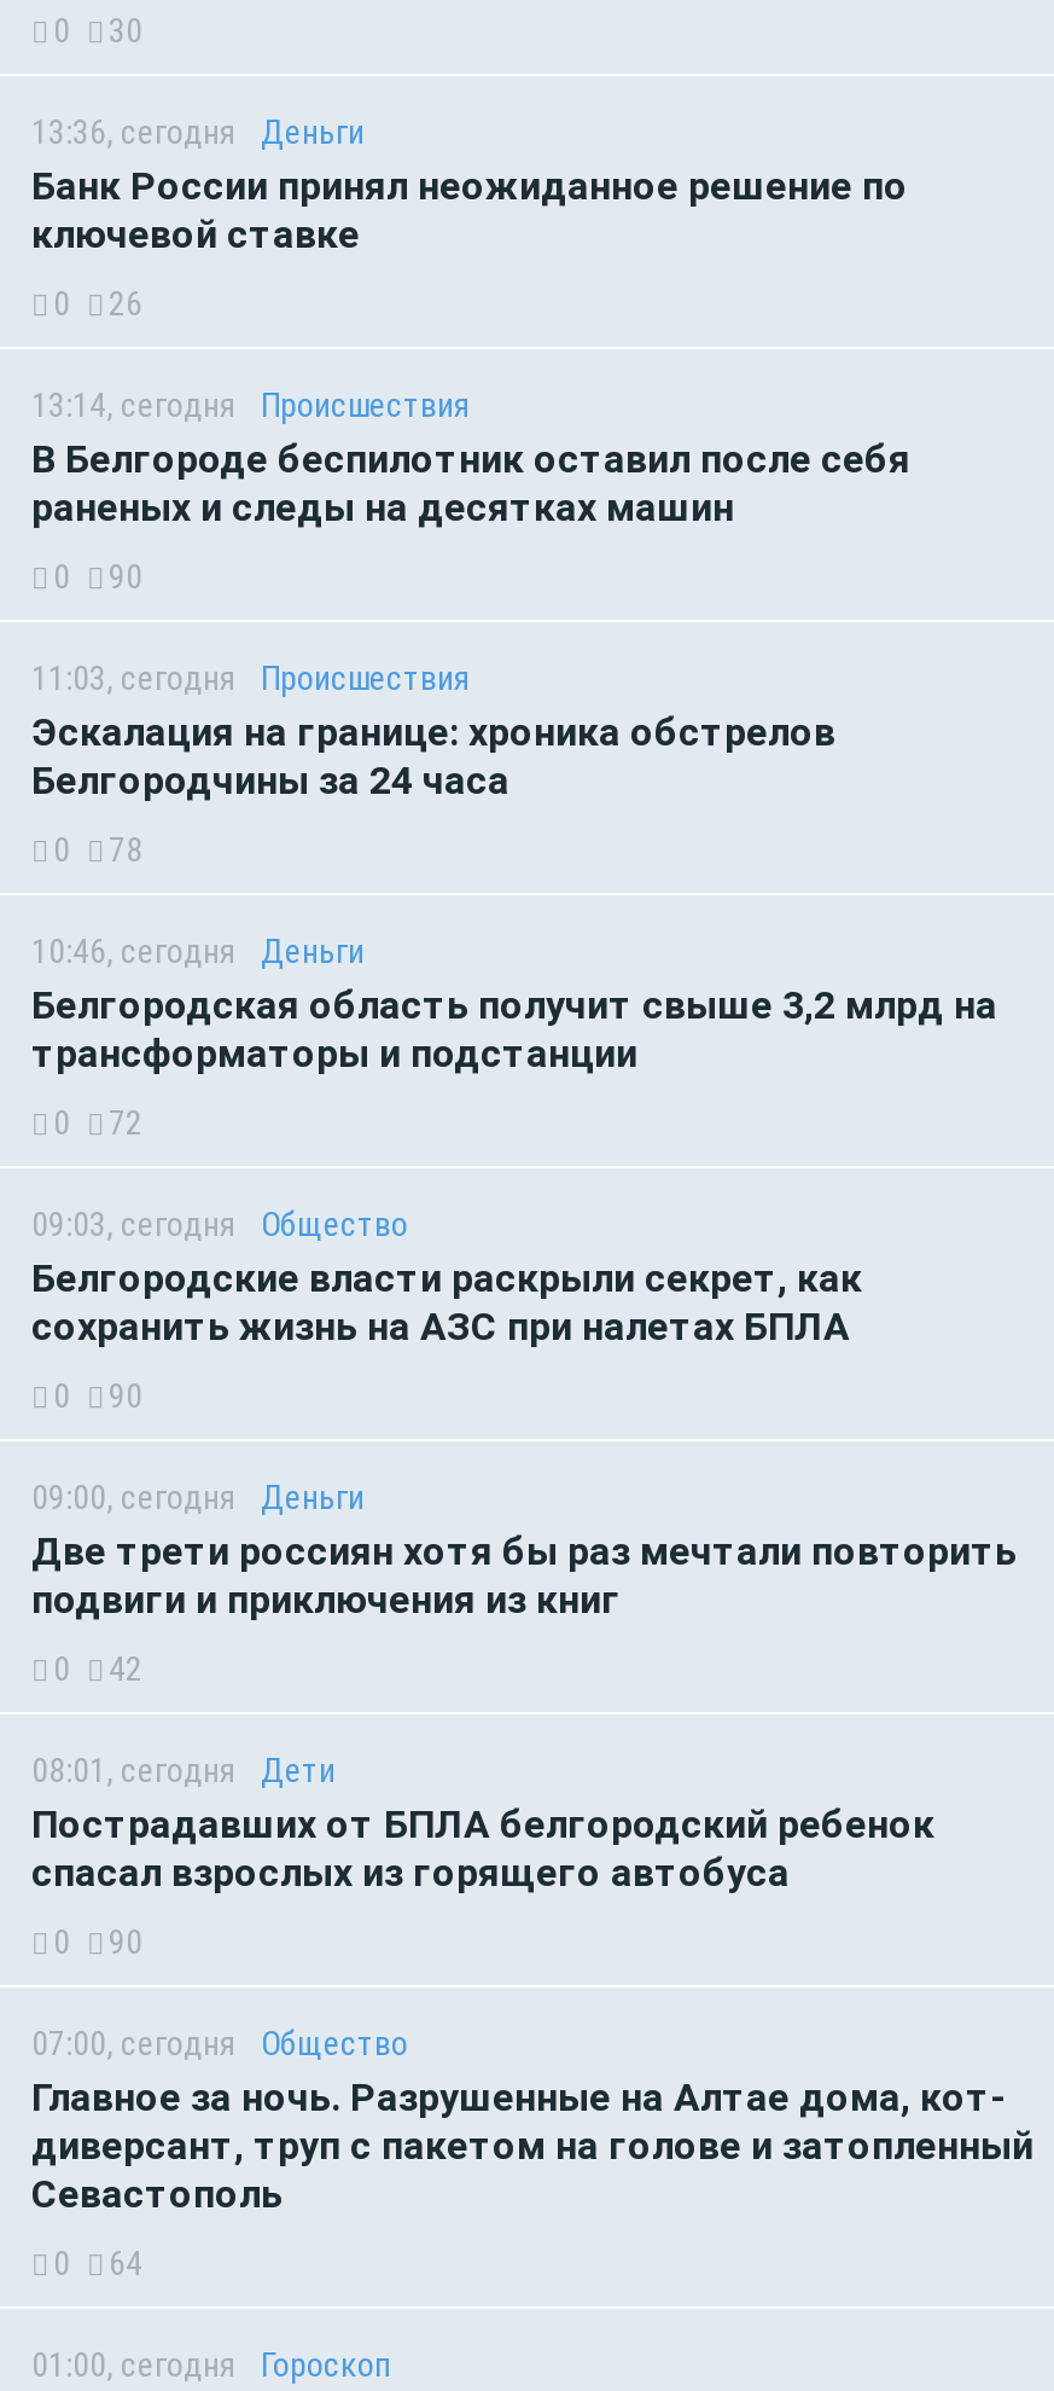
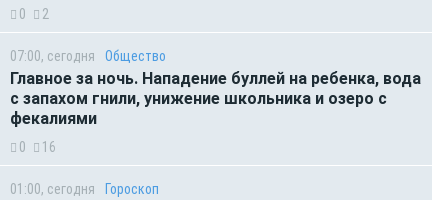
- 30
- 13:36, сегодня
- Деньги
- Банк России принял неожиданное решение по
- ключевой ставке
- 0
- 26
- 13:14, сегодня
- Происшествия
- В Белгороде беспилотник оставил после себя
- раненых и следы на десятках машин
- 0
- 90
- 11:03, сегодня
- Происшествия
- Эскалация на границе: хроника обстрелов
- Белгородчины за 24 часа
- 0
- 78
- 10:46, сегодня
- Деньги
- Белгородская область получит свыше 3,2 млрд на
- трансформаторы и подстанции
- 0
- 72
- 09:03, сегодня
- Общество
- Белгородские власти раскрыли секрет, как
- сохранить жизнь на АЗС при налетах БПЛА
- 0
- 90
- 09:00, сегодня
- Деньги
- Две трети россиян хотя бы раз мечтали повторить
- подвиги и приключения из книг
- 0
- 42
- 08:01, сегодня
- Дети
- Пострадавших от БПЛА белгородский ребенок
- спасал взрослых из горящего автобуса
- 0
- 90
+ 2

- Главное за ночь. Разрушенные на Алтае дома, кот-
- диверсант, труп с пакетом на голове и затопленный
- Севастополь
+ Главное за ночь. Нападение буллей на ребенка, вода
+ с запахом гнили, унижение школьника и озеро с
+ фекалиями

- 0 64
+ 0 16
